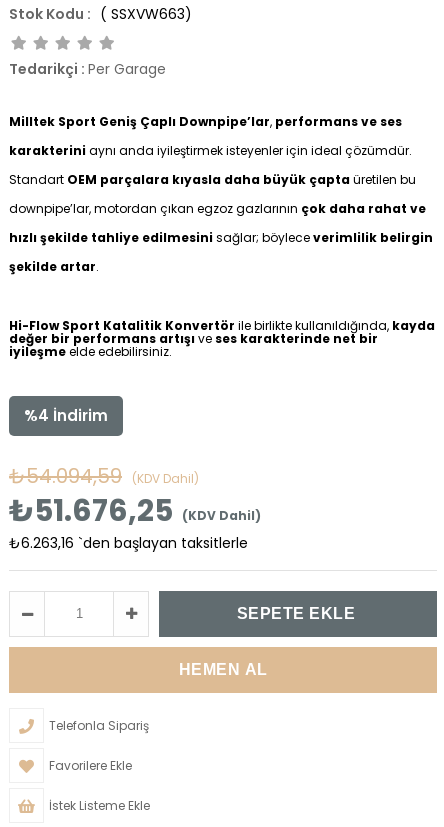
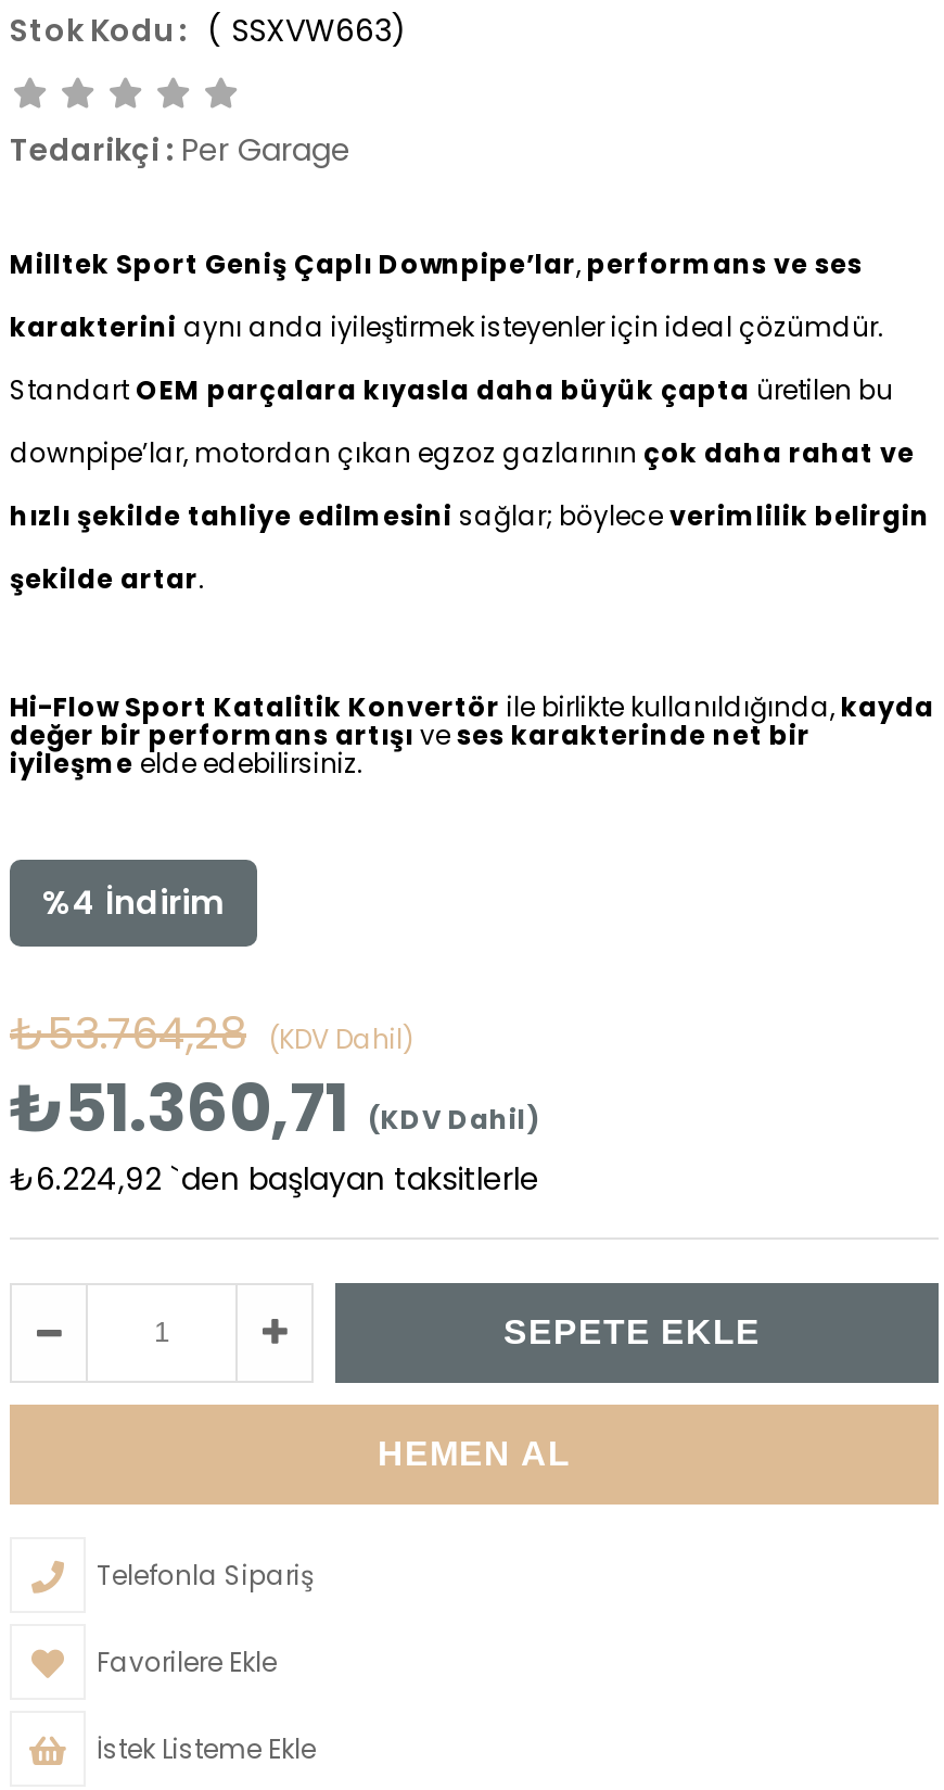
- ₺54.094,59 (KDV Dahil)
+ ₺53.764,28 (KDV Dahil)

- ₺51.676,25 (KDV Dahil)
+ ₺51.360,71 (KDV Dahil)

- ₺6.263,16 `den başlayan taksitlerle
+ ₺6.224,92 `den başlayan taksitlerle
